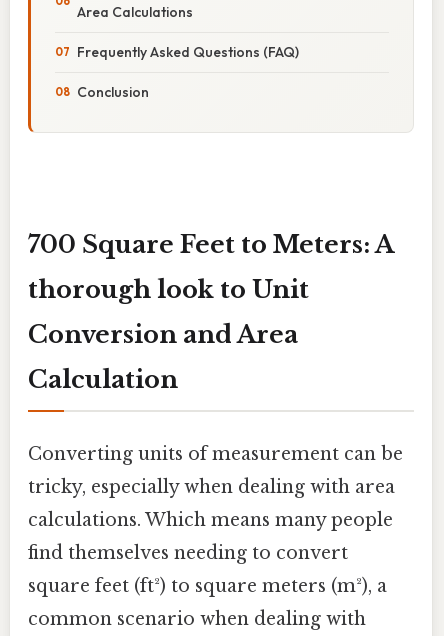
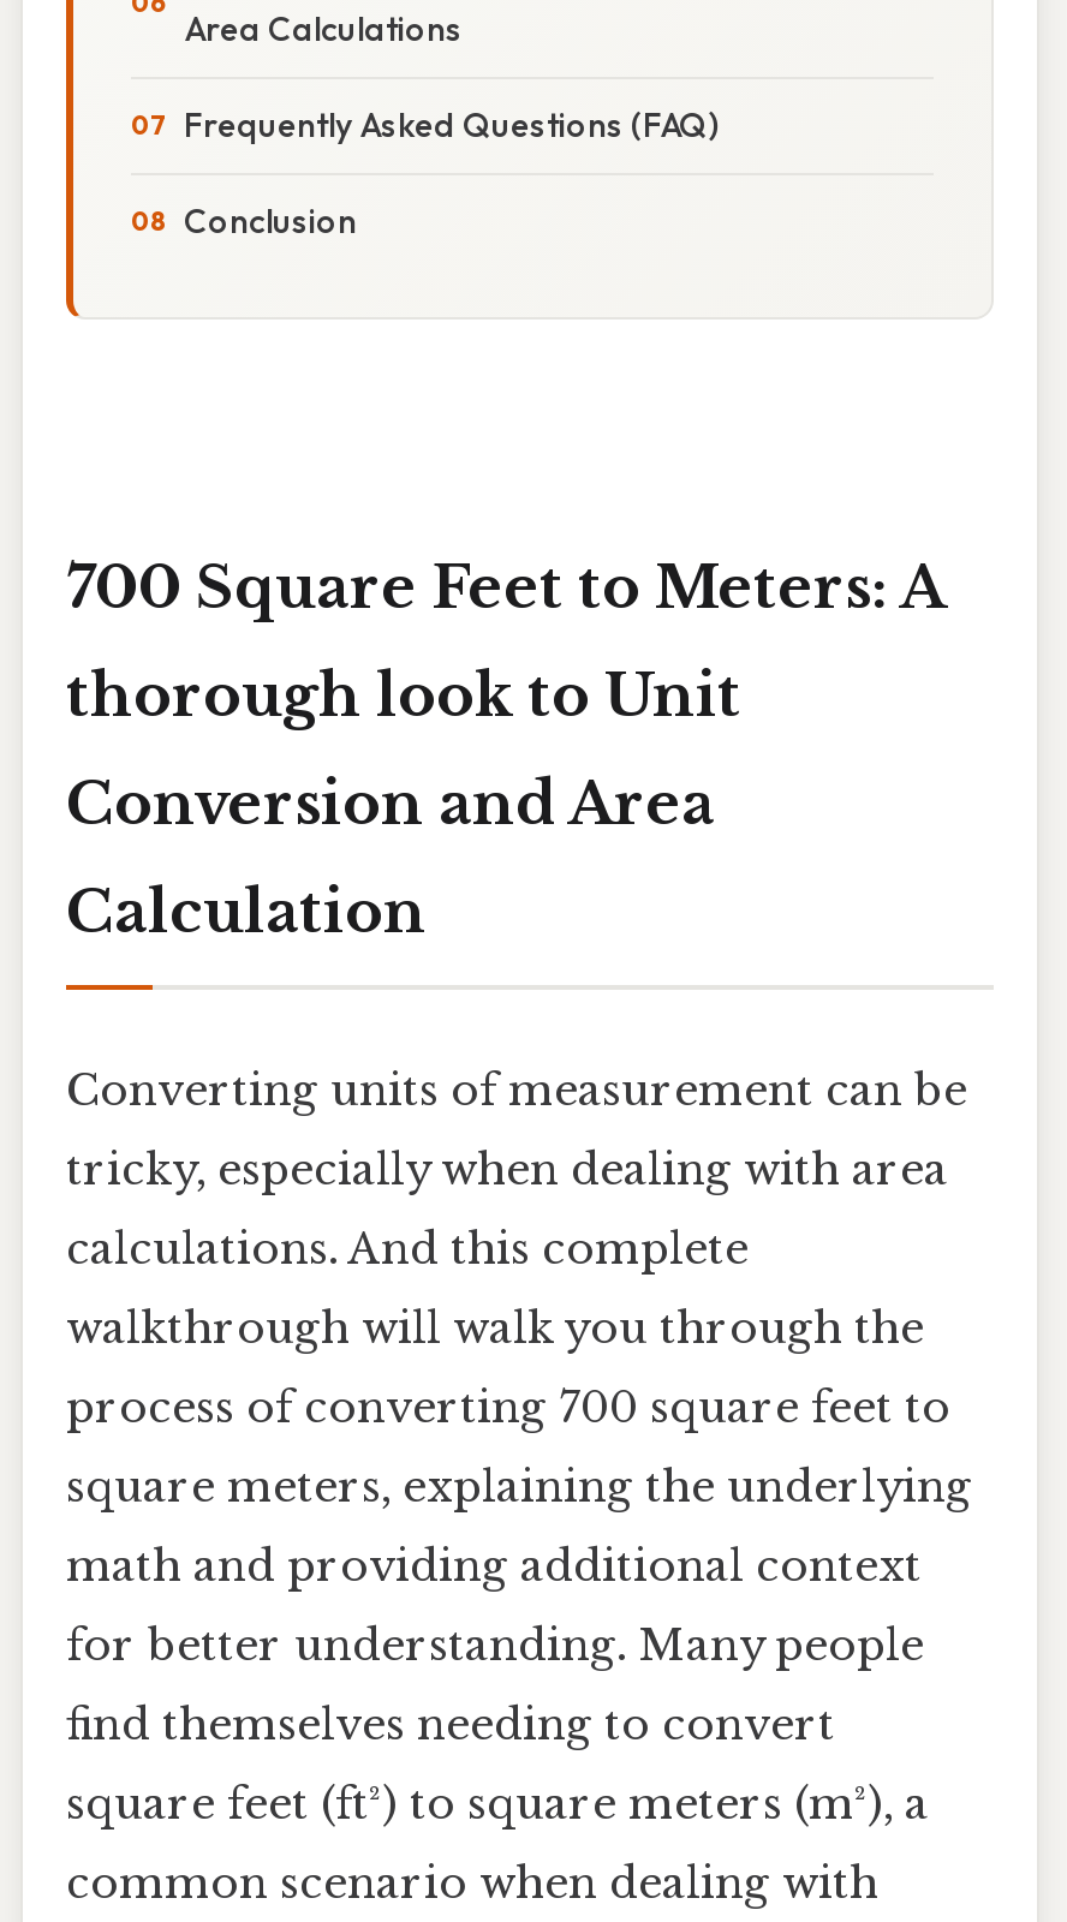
- calculations. Which means many people
+ calculations. And this complete
+ walkthrough will walk you through the
+ process of converting 700 square feet to
+ square meters, explaining the underlying
+ math and providing additional context
+ for better understanding. Many people
